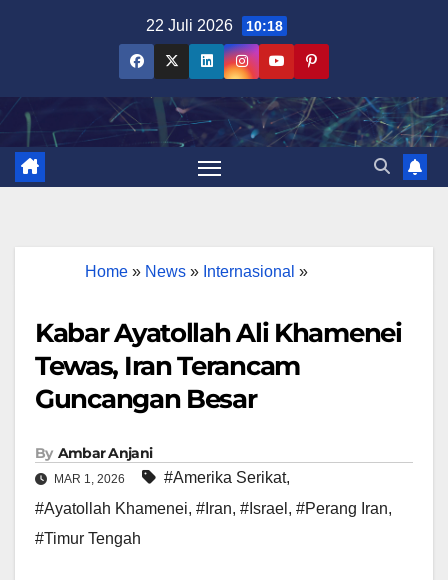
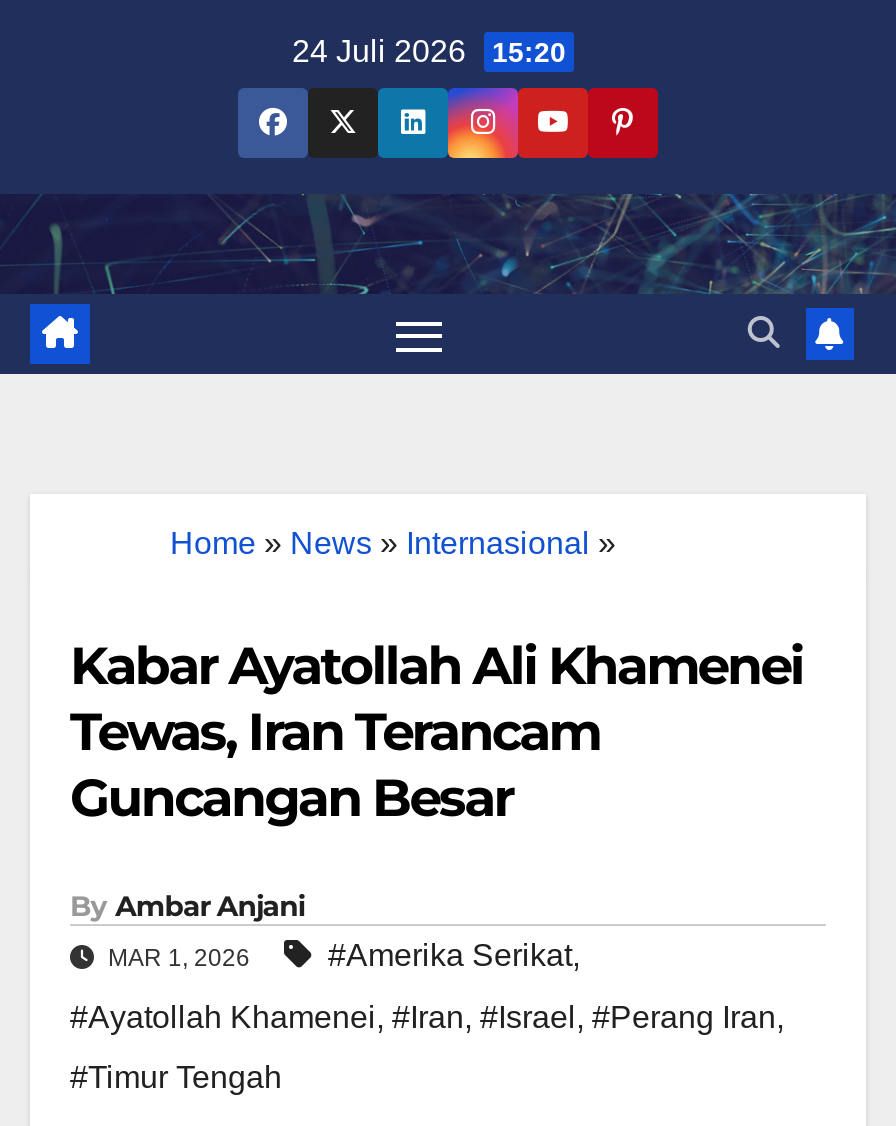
- 22 Juli 2026 10:18
+ 24 Juli 2026 15:20
